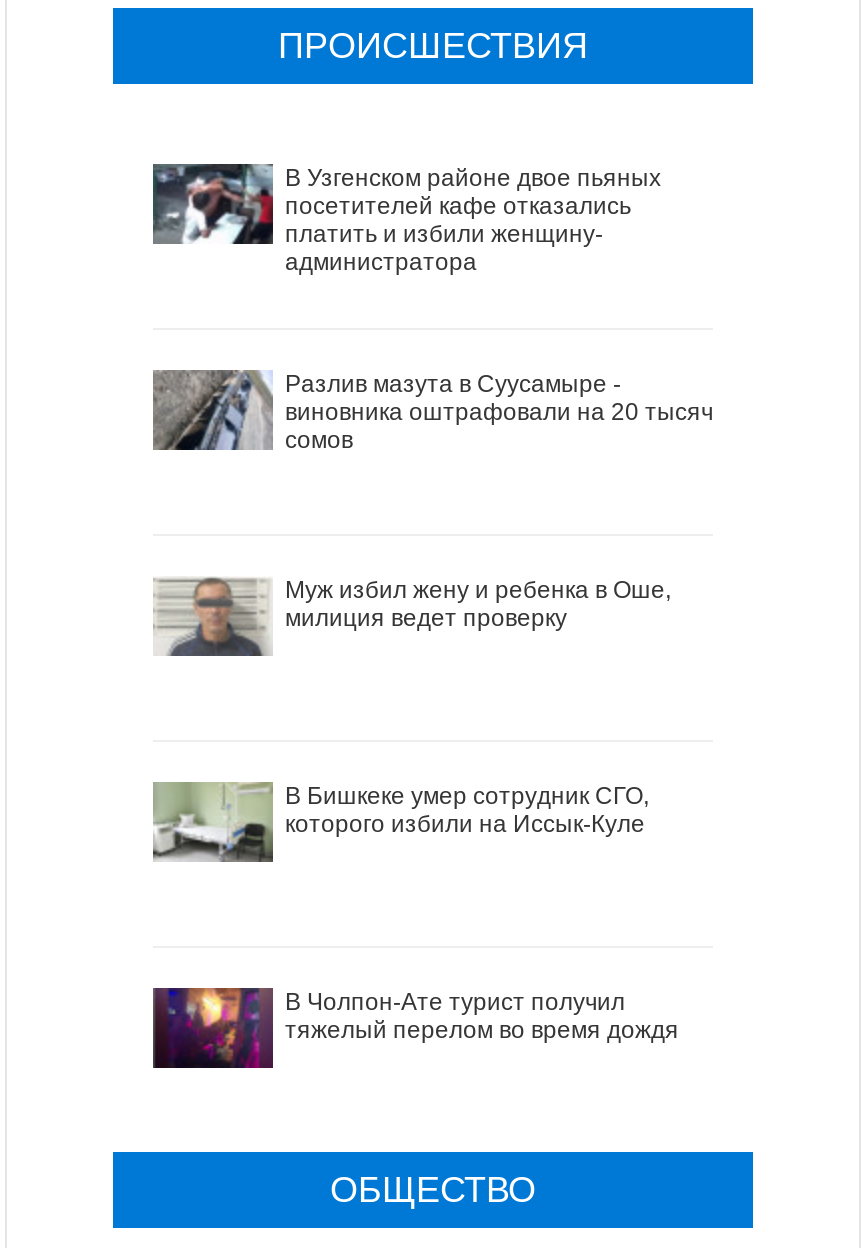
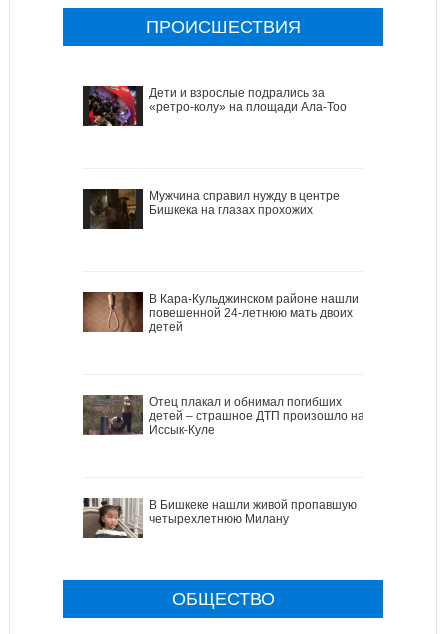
- [image]
- В Узгенском районе двое пьяных
- посетителей кафе отказались
- платить и избили женщину-
- администратора
+ [image]
+ Дети и взрослые подрались за
+ «ретро-колу» на площади Ала-Тоо

- [image]
- Разлив мазута в Суусамыре -
- виновника оштрафовали на 20 тысяч
- сомов
+ [image]
+ Мужчина справил нужду в центре
+ Бишкека на глазах прохожих

- [image]
- Муж избил жену и ребенка в Оше,
- милиция ведет проверку
+ [image]
+ В Кара-Кульджинском районе нашли
+ повешенной 24-летнюю мать двоих
+ детей

- [image]
- В Бишкеке умер сотрудник СГО,
- которого избили на Иссык-Куле
+ [image]
+ Отец плакал и обнимал погибших
+ детей – страшное ДТП произошло на
+ Иссык-Куле

- [image]
- В Чолпон-Ате турист получил
- тяжелый перелом во время дождя
+ [image]
+ В Бишкеке нашли живой пропавшую
+ четырехлетнюю Милану
